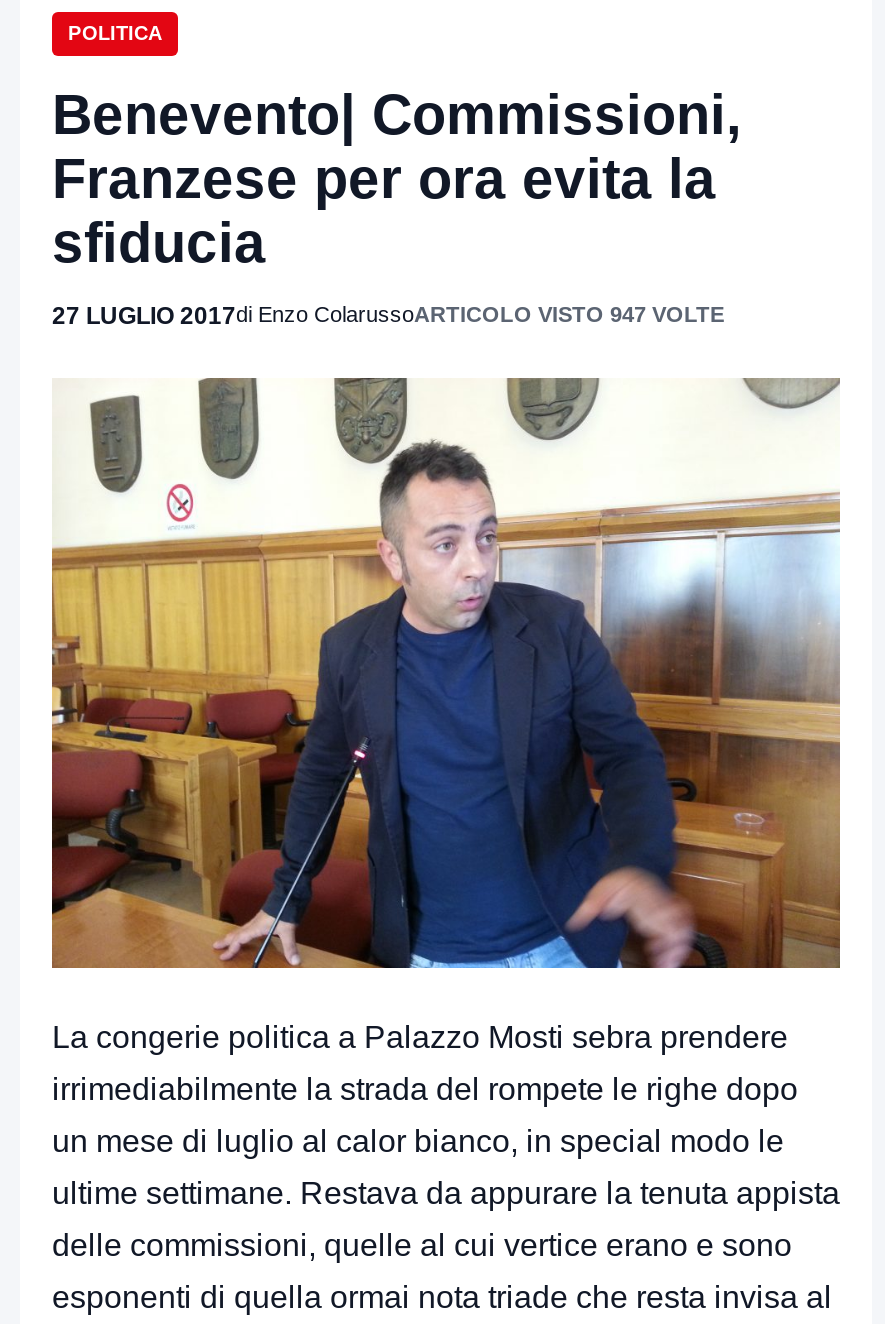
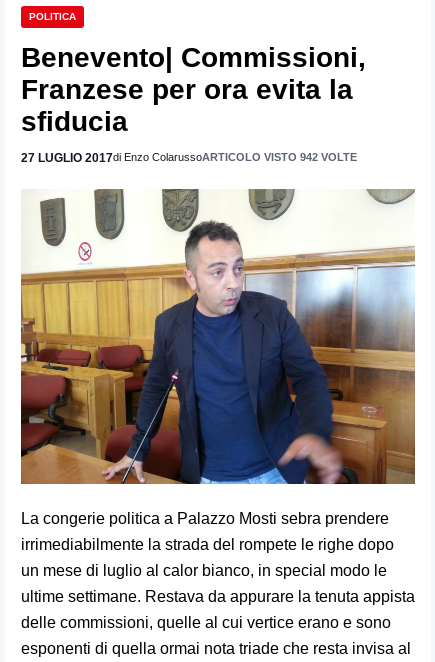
- 27 LUGLIO 2017di Enzo ColarussoARTICOLO VISTO 947 VOLTE
+ 27 LUGLIO 2017di Enzo ColarussoARTICOLO VISTO 942 VOLTE
